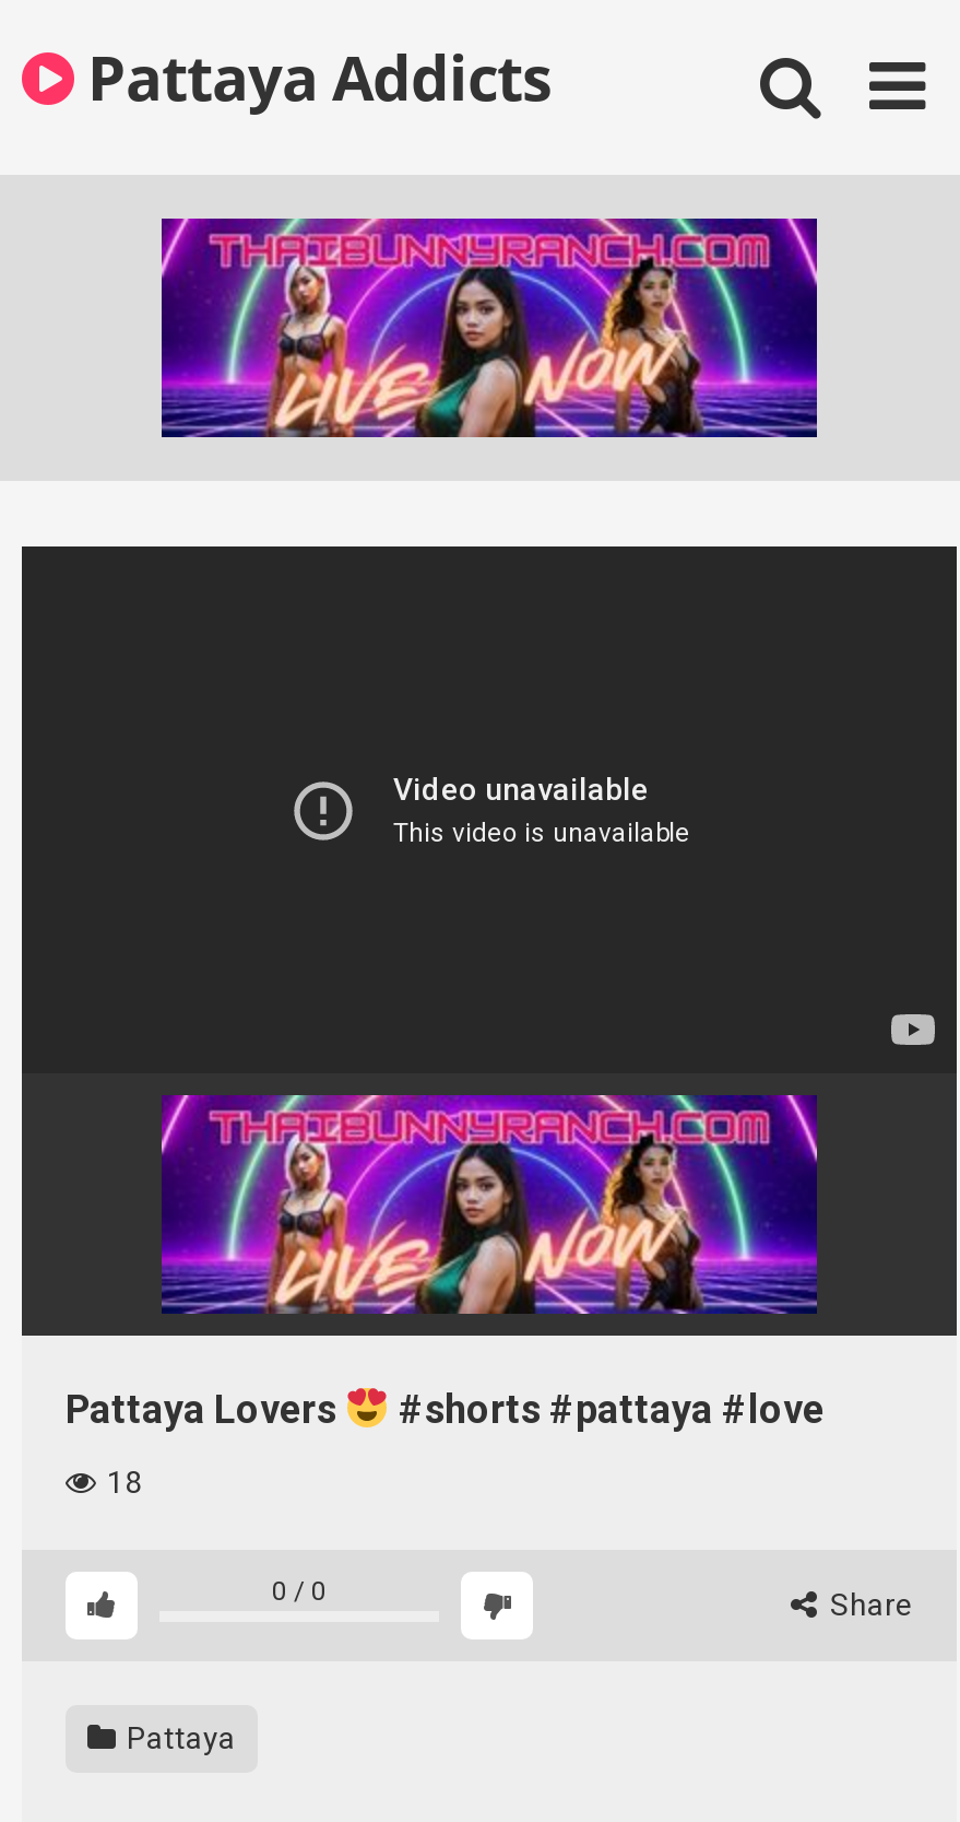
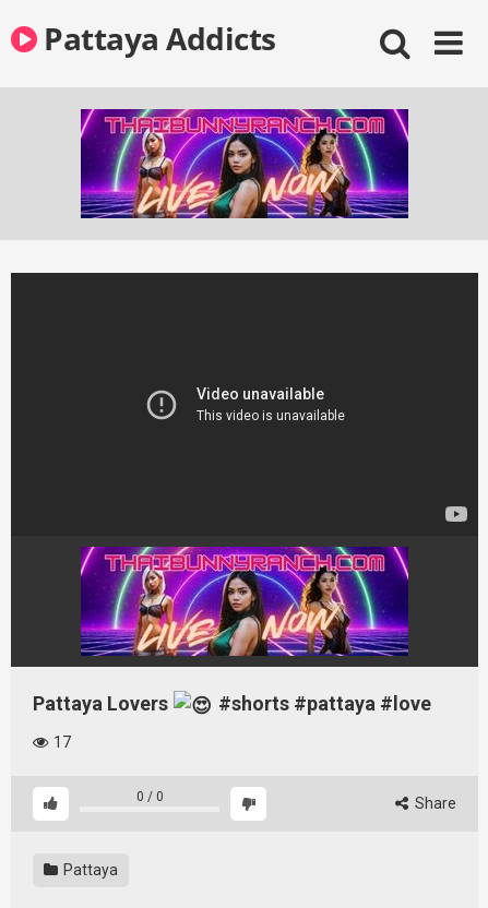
- 18
+ 17
